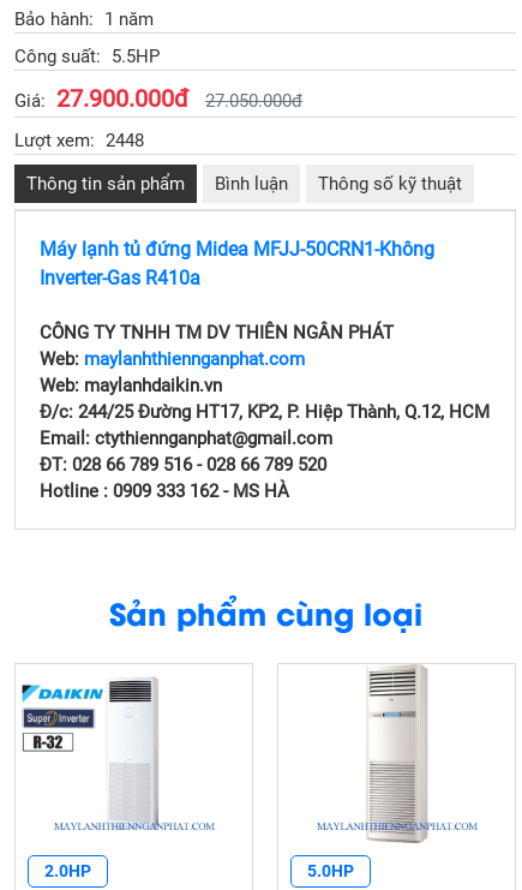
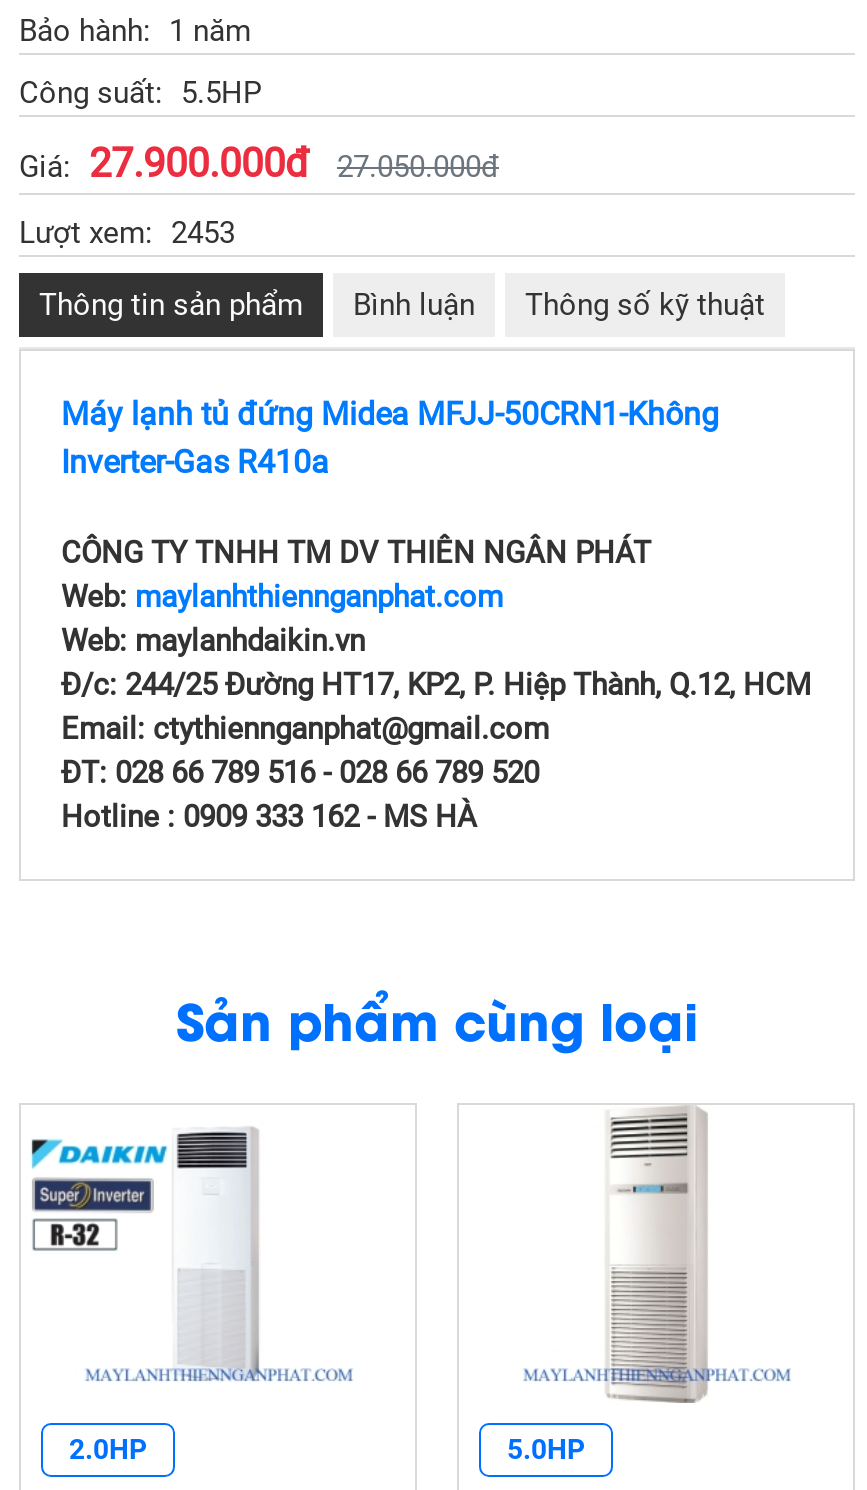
- Lượt xem: 2448
+ Lượt xem: 2453
